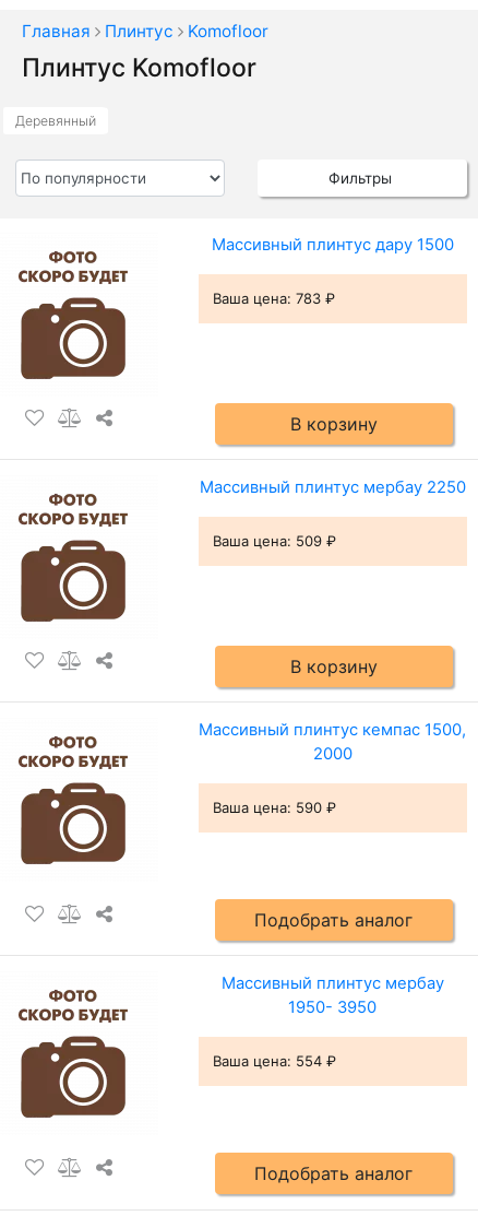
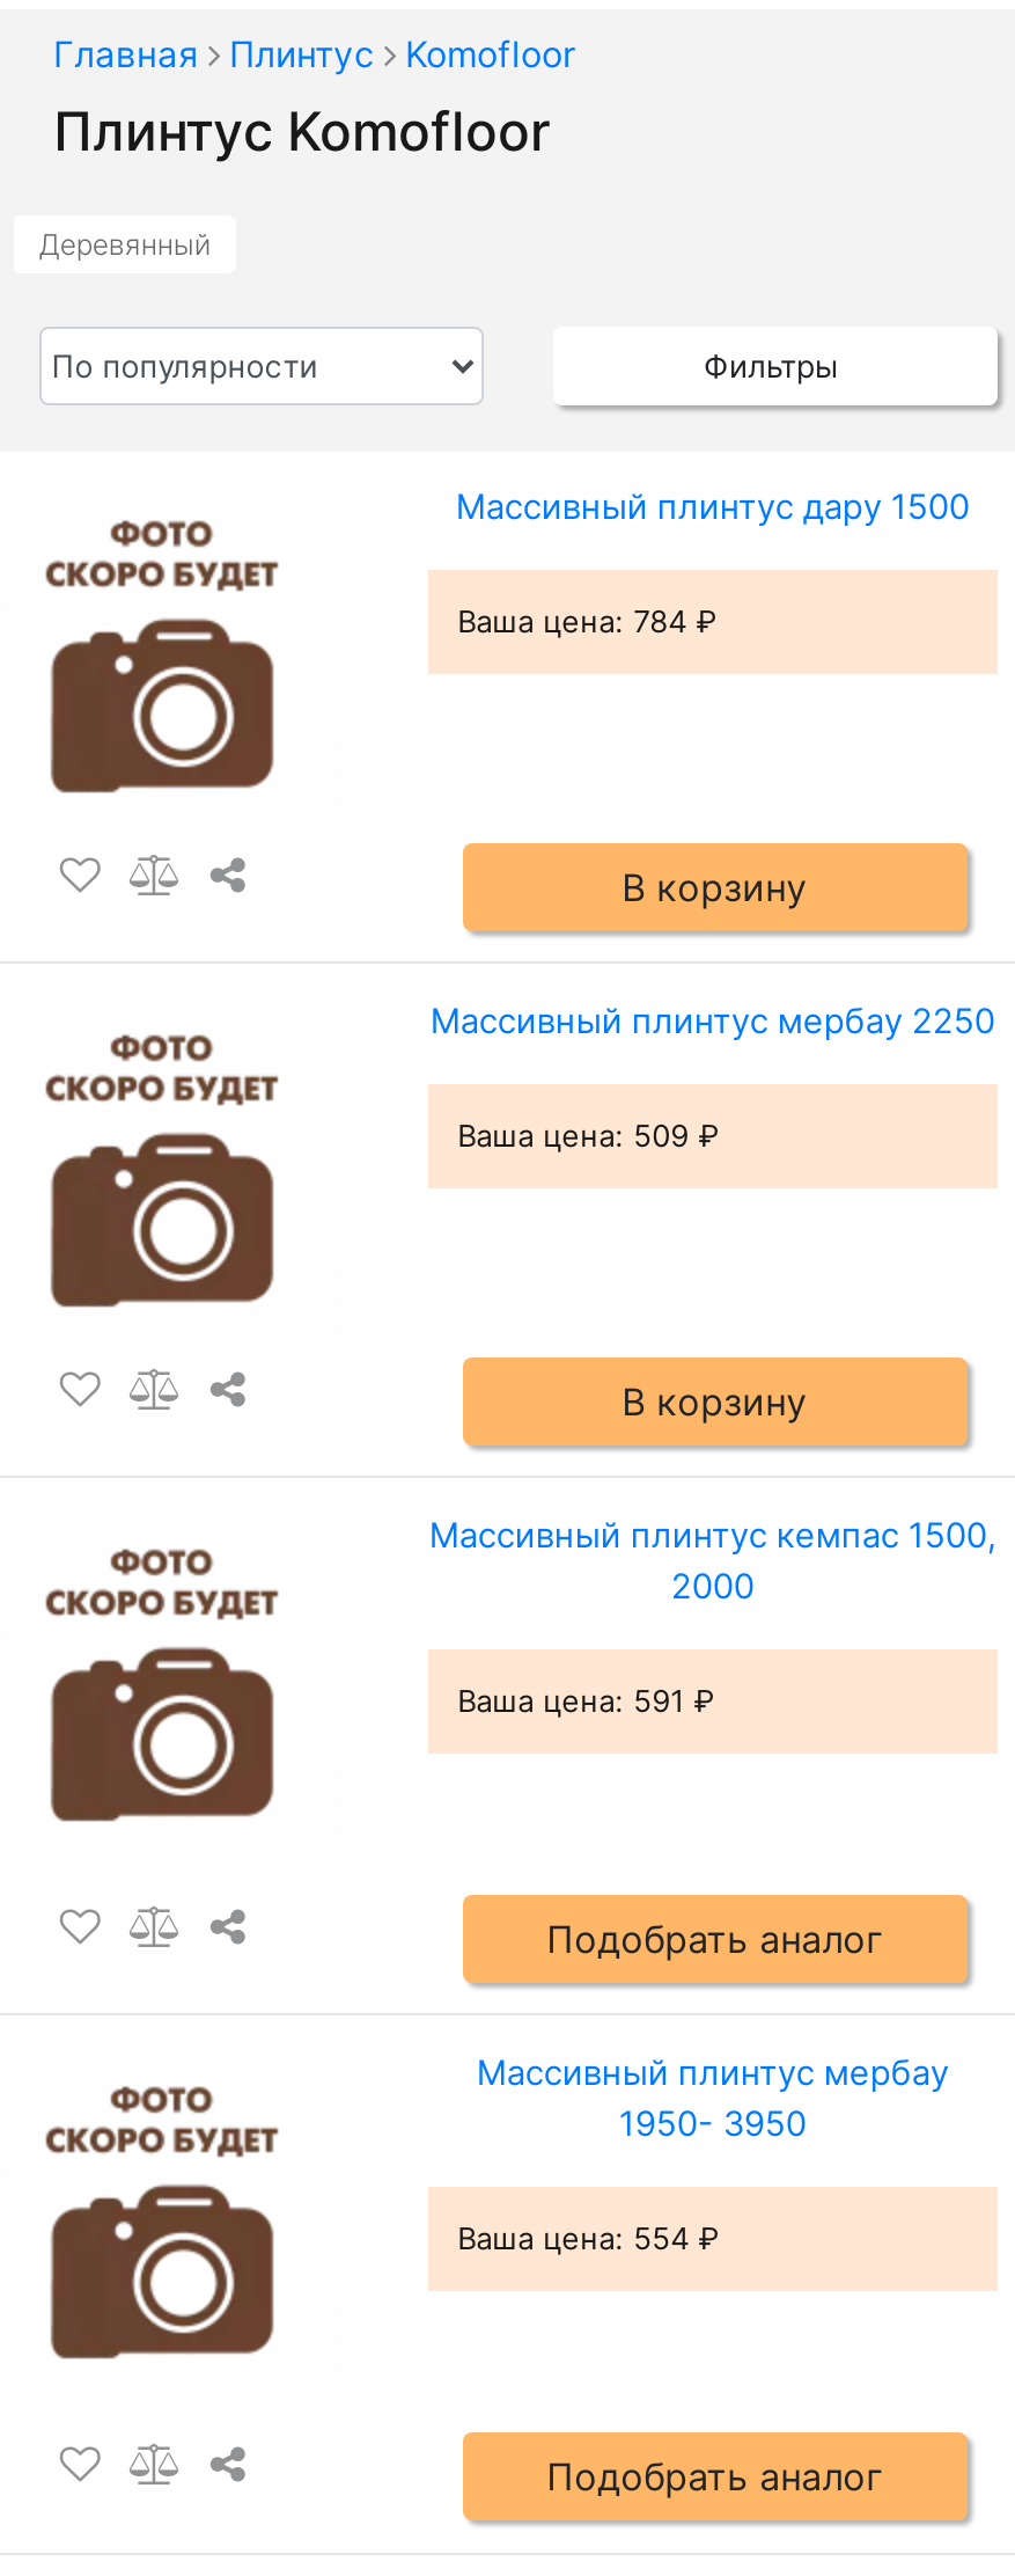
- Ваша цена: 783 ₽
+ Ваша цена: 784 ₽

- Ваша цена: 590 ₽
+ Ваша цена: 591 ₽
